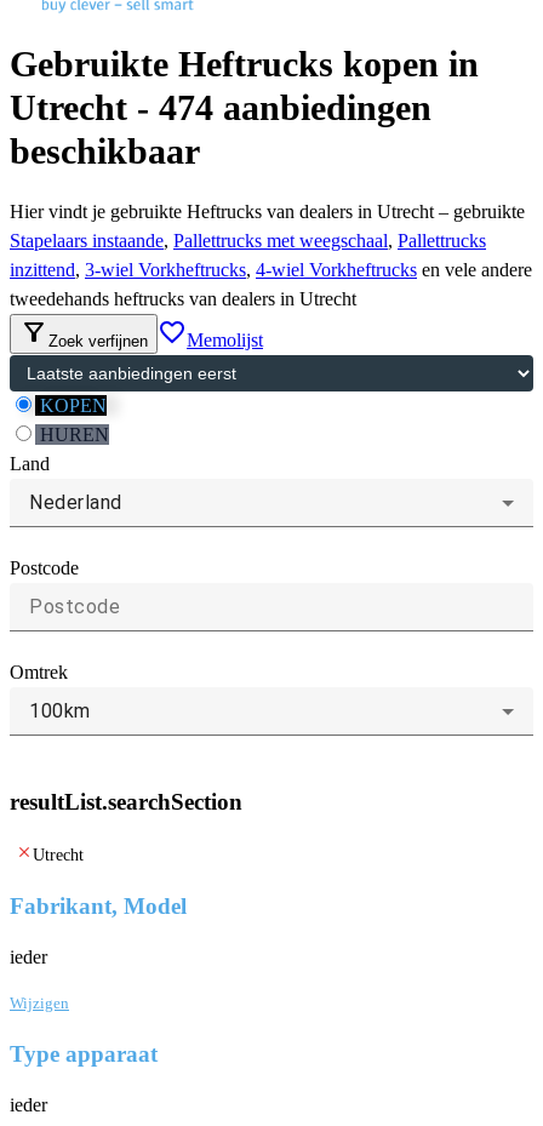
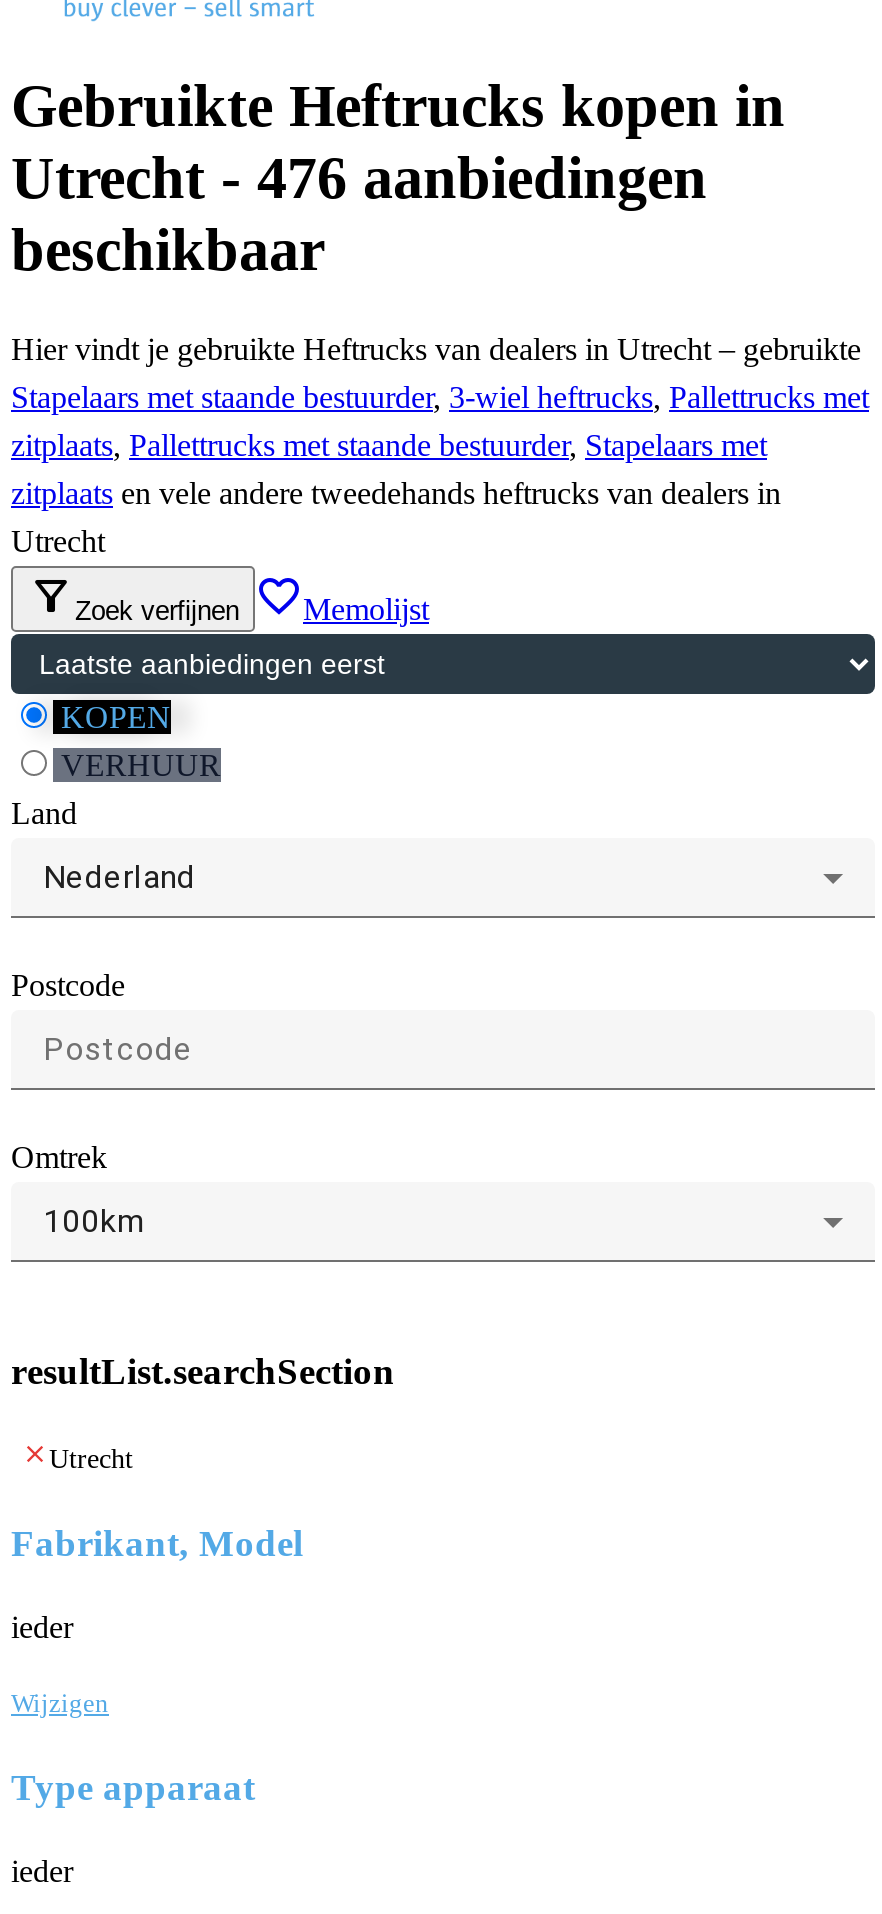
- Utrecht - 474 aanbiedingen
+ Utrecht - 476 aanbiedingen

- Stapelaars instaande, Pallettrucks met weegschaal, Pallettrucks
- inzittend, 3-wiel Vorkheftrucks, 4-wiel Vorkheftrucks en vele andere
- tweedehands heftrucks van dealers in Utrecht
+ Stapelaars met staande bestuurder, 3-wiel heftrucks, Pallettrucks met
+ zitplaats, Pallettrucks met staande bestuurder, Stapelaars met
+ zitplaats en vele andere tweedehands heftrucks van dealers in
+ Utrecht

- HUREN
+ VERHUUR
